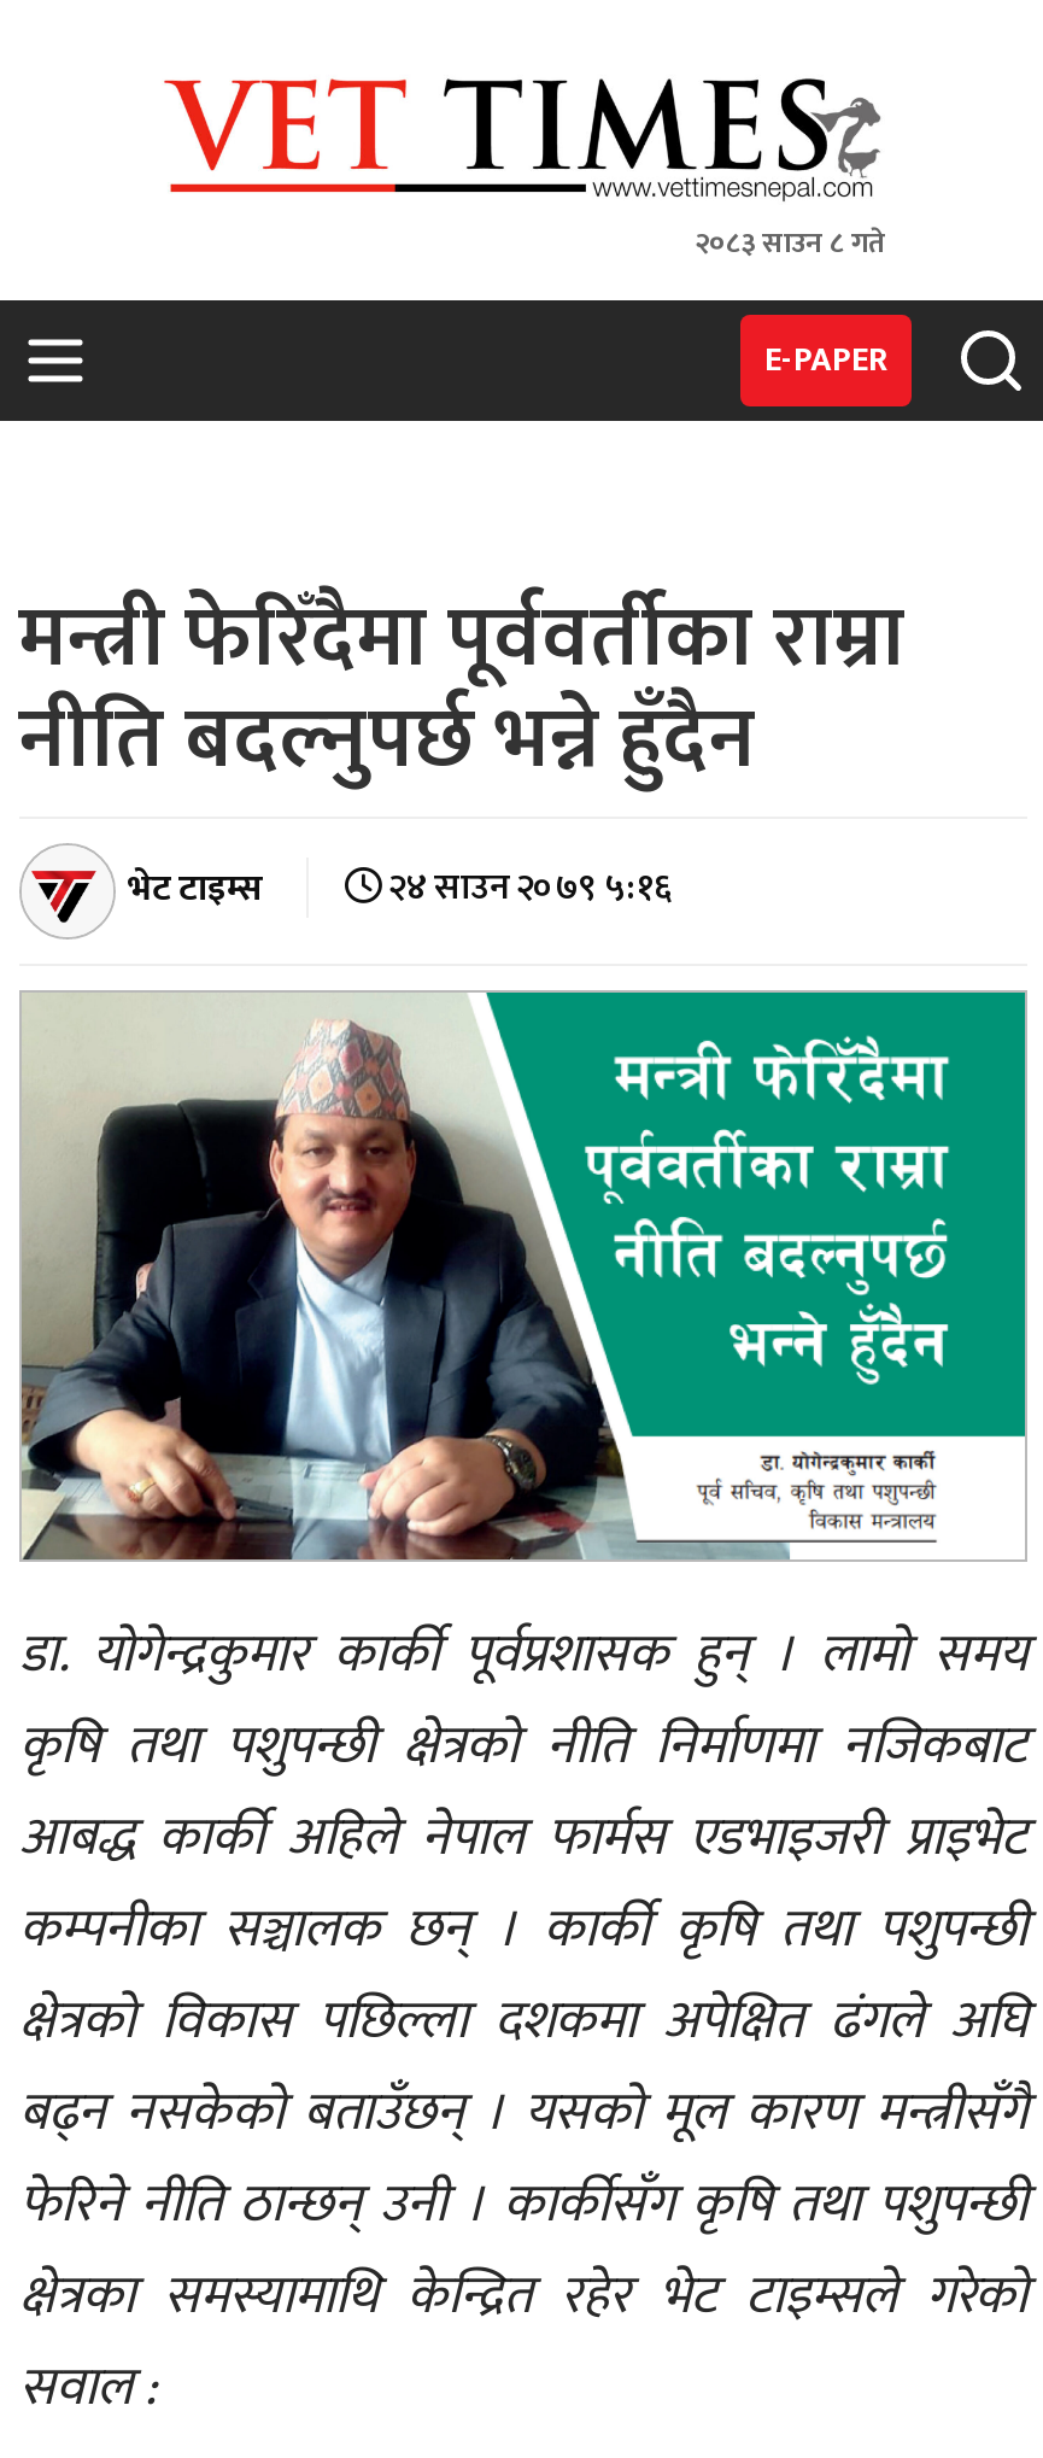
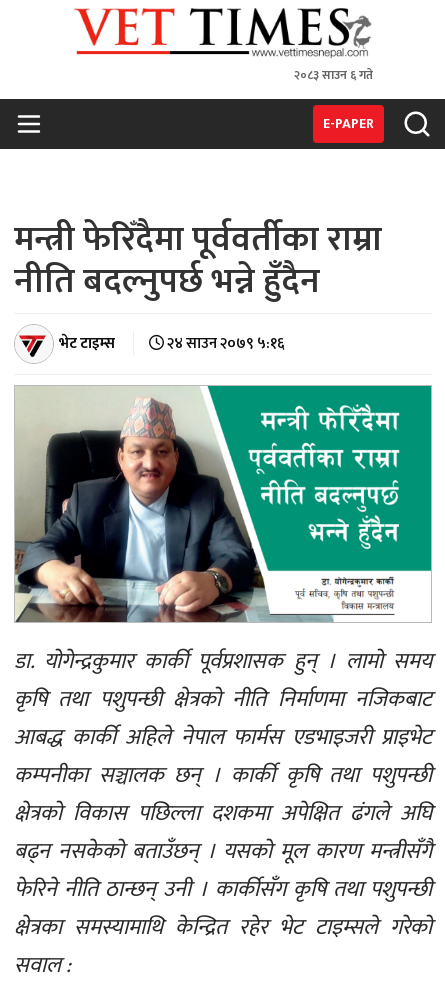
- २०८३ साउन ८ गते
+ २०८३ साउन ६ गते
